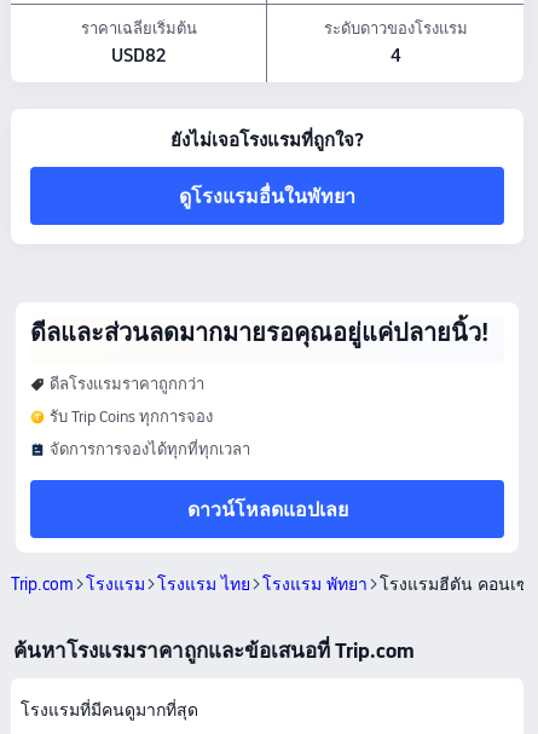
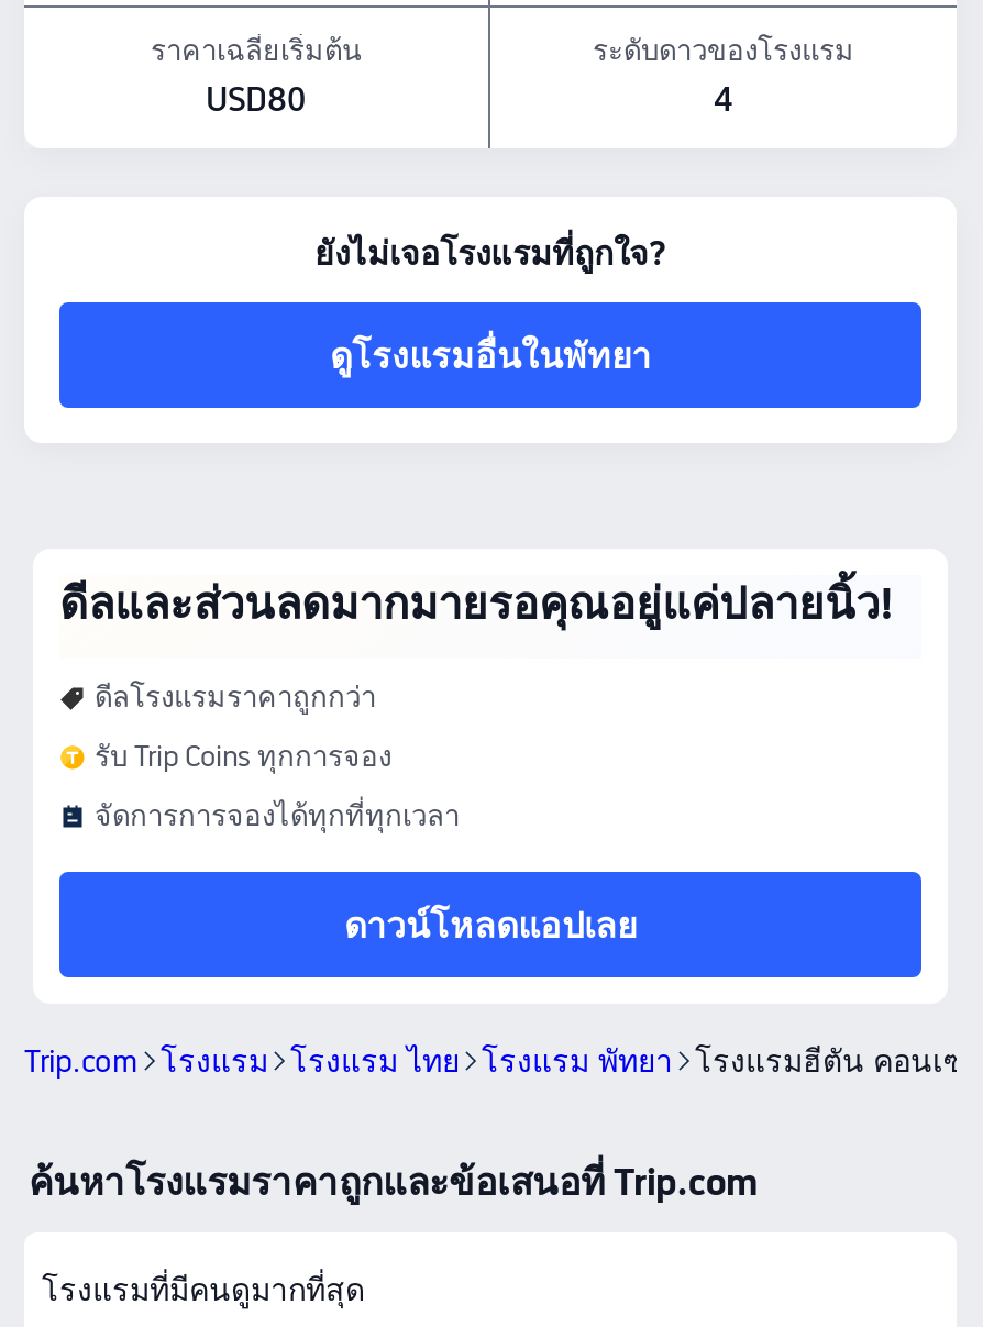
- USD82
+ USD80
